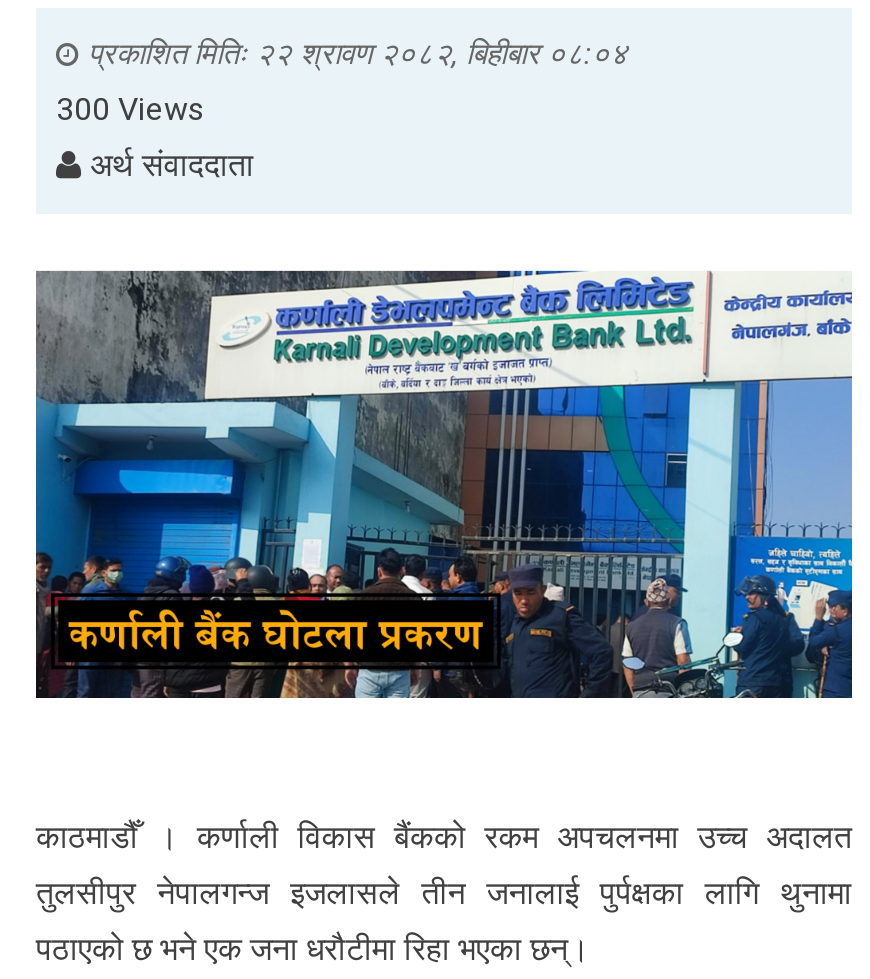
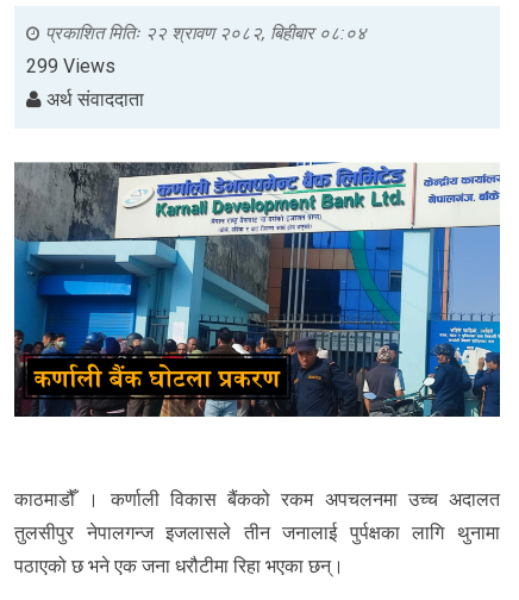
- 300 Views
+ 299 Views
